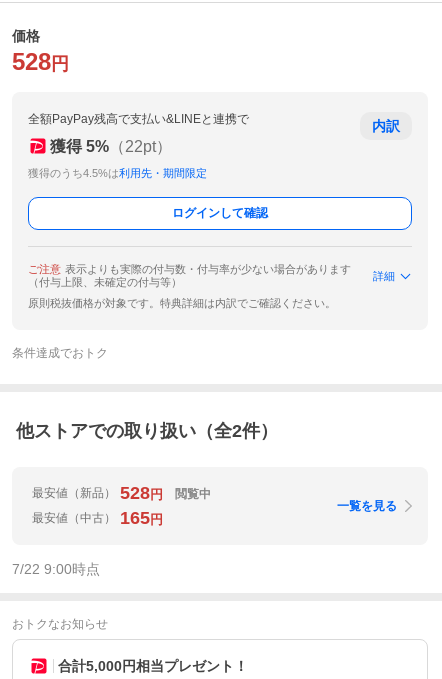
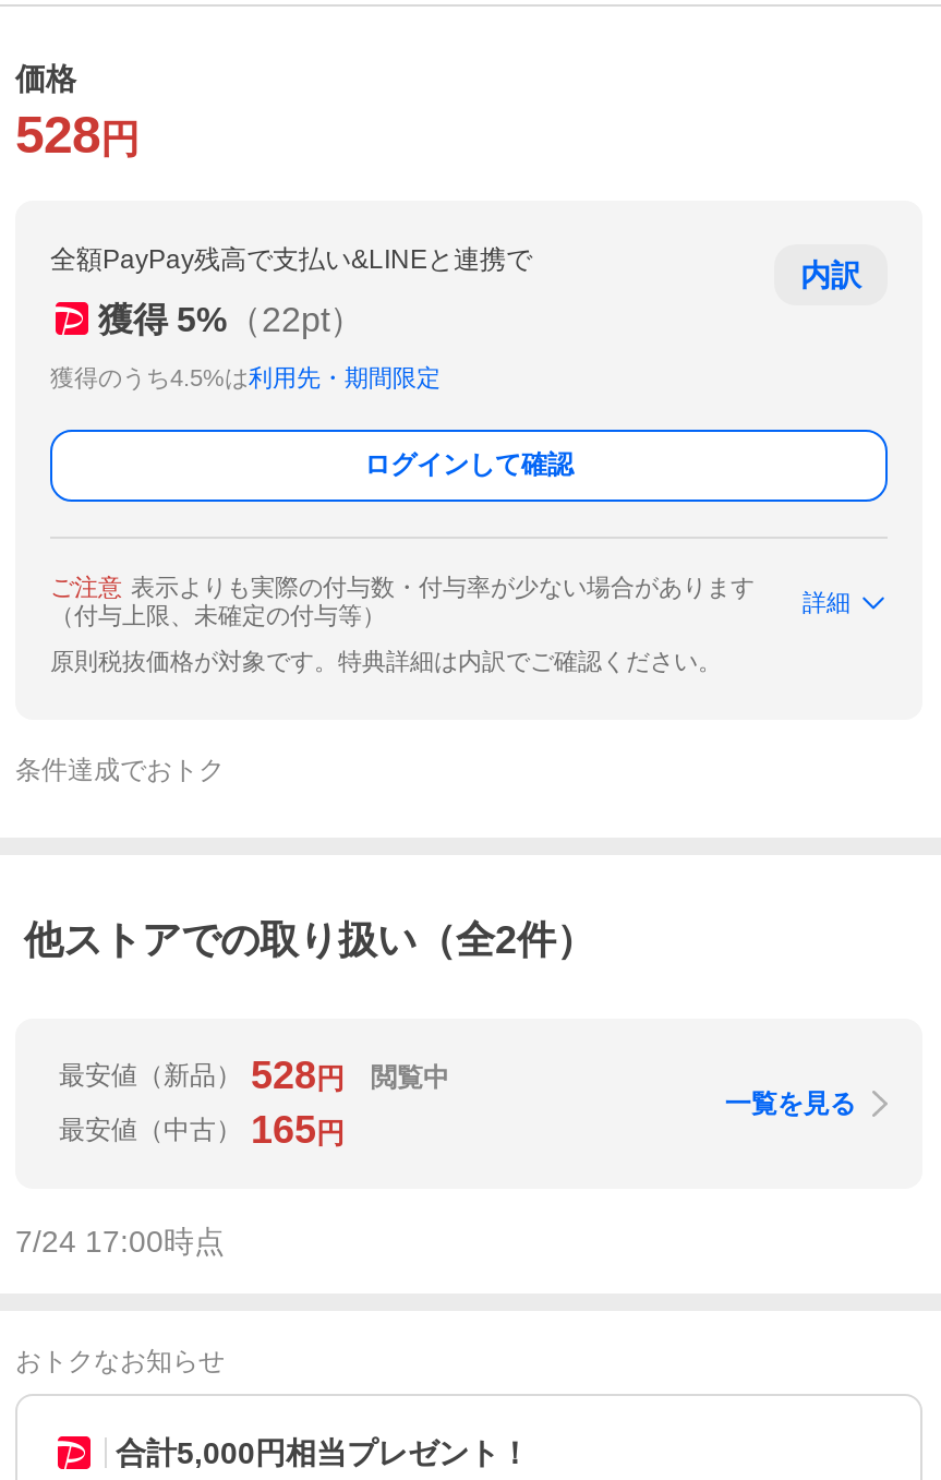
- 7/22 9:00時点
+ 7/24 17:00時点
